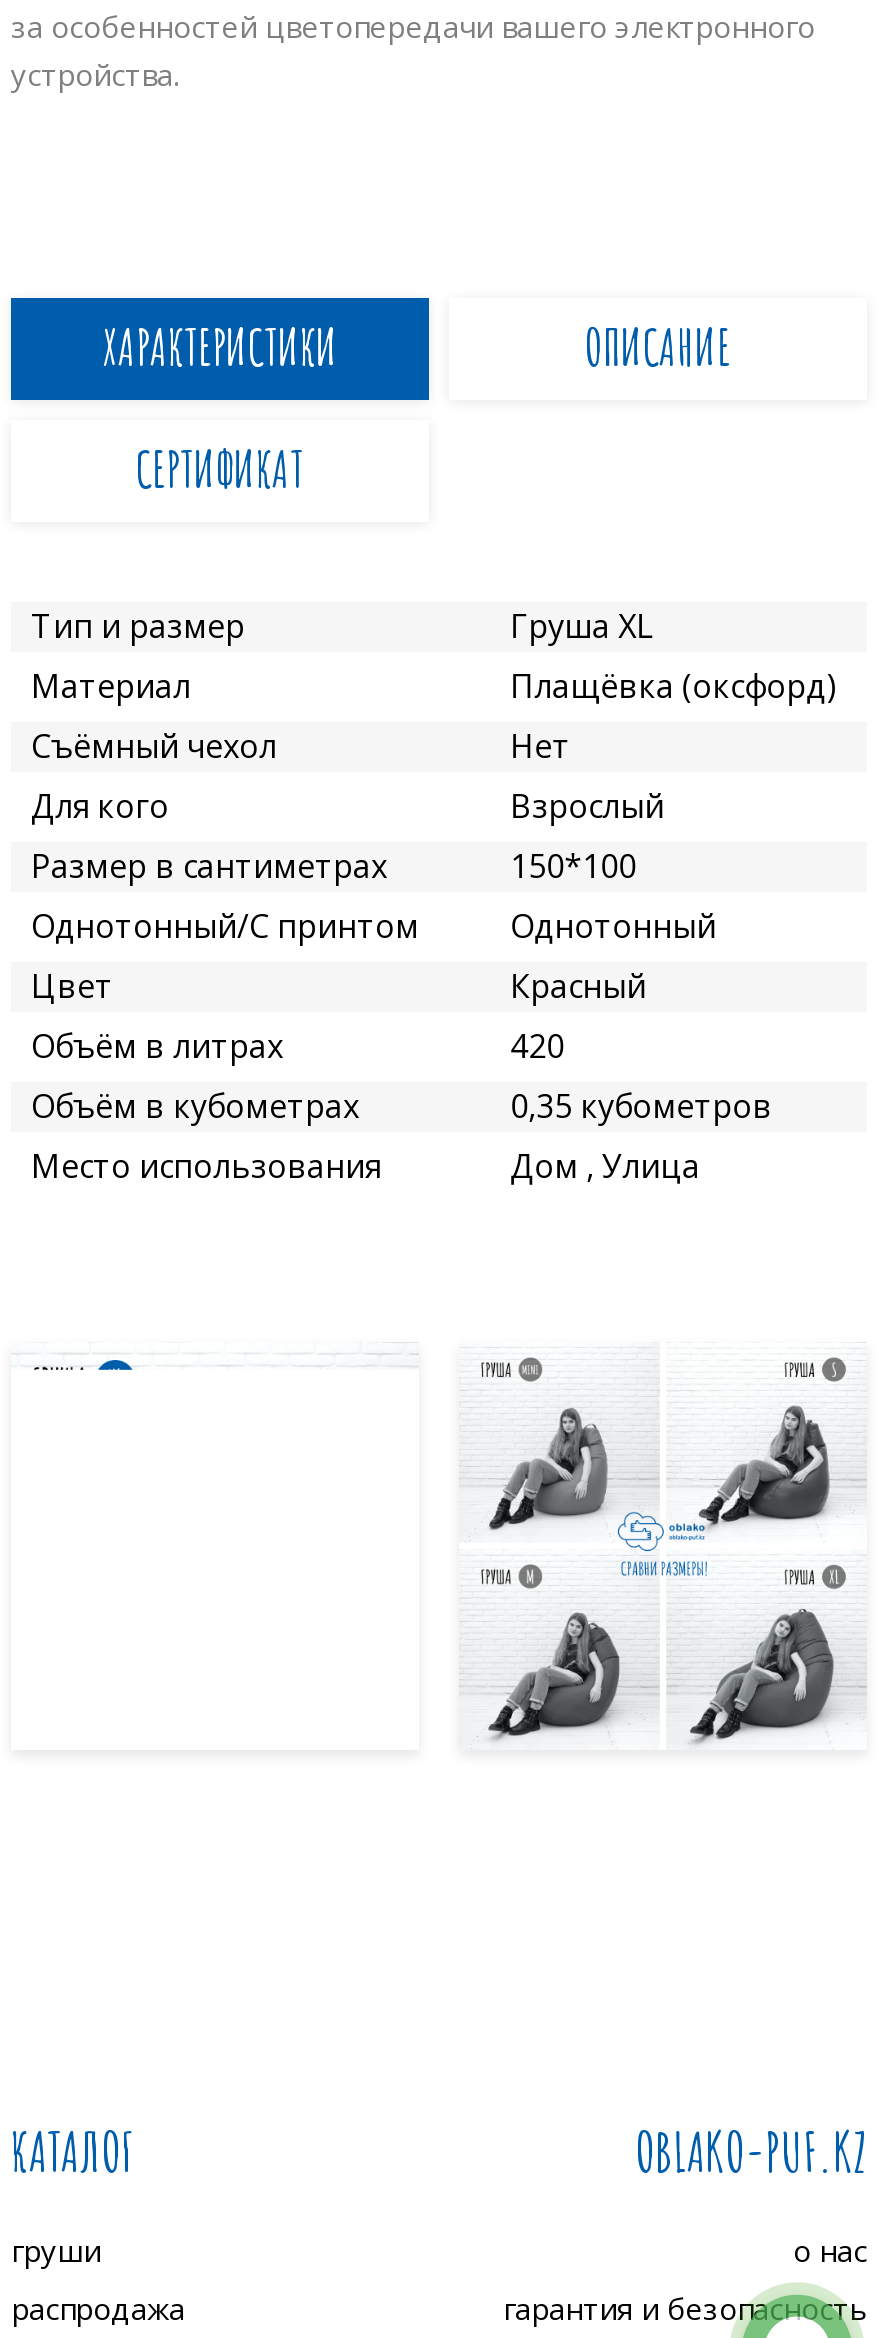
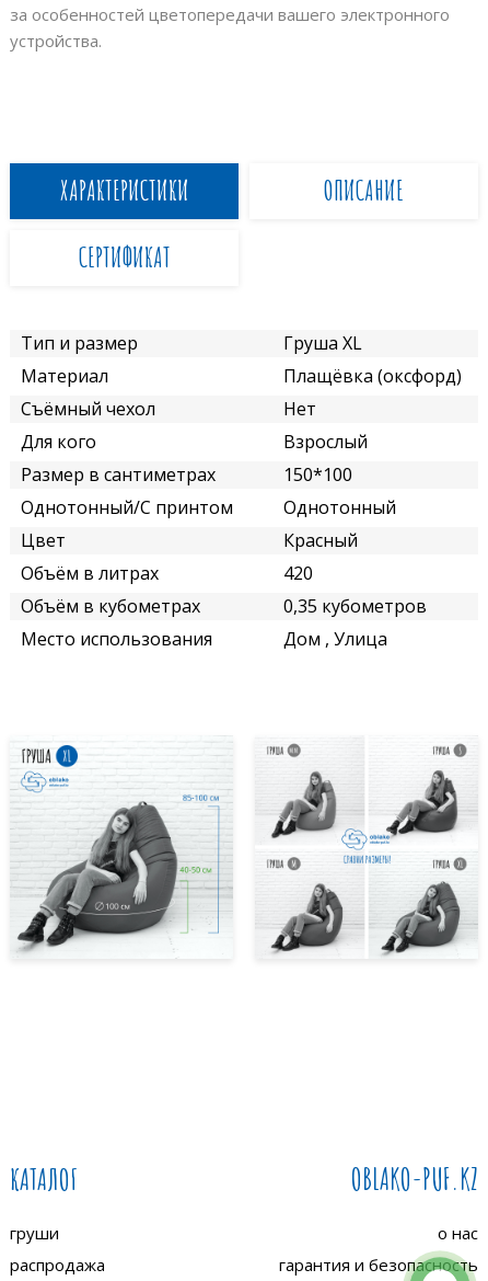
+ [image]
